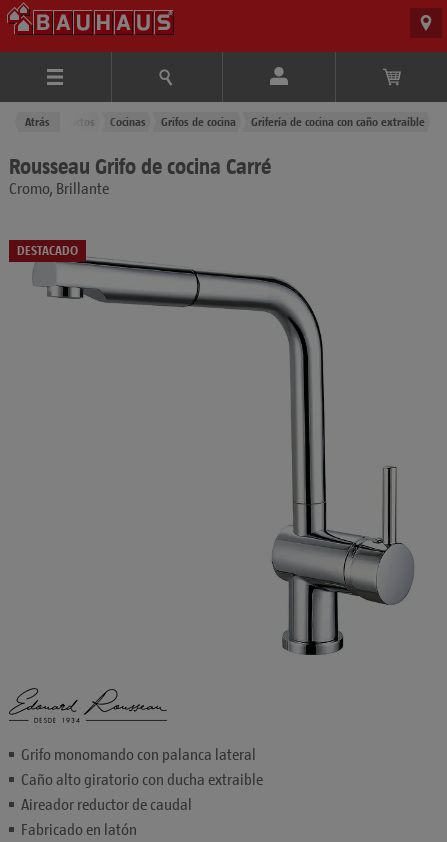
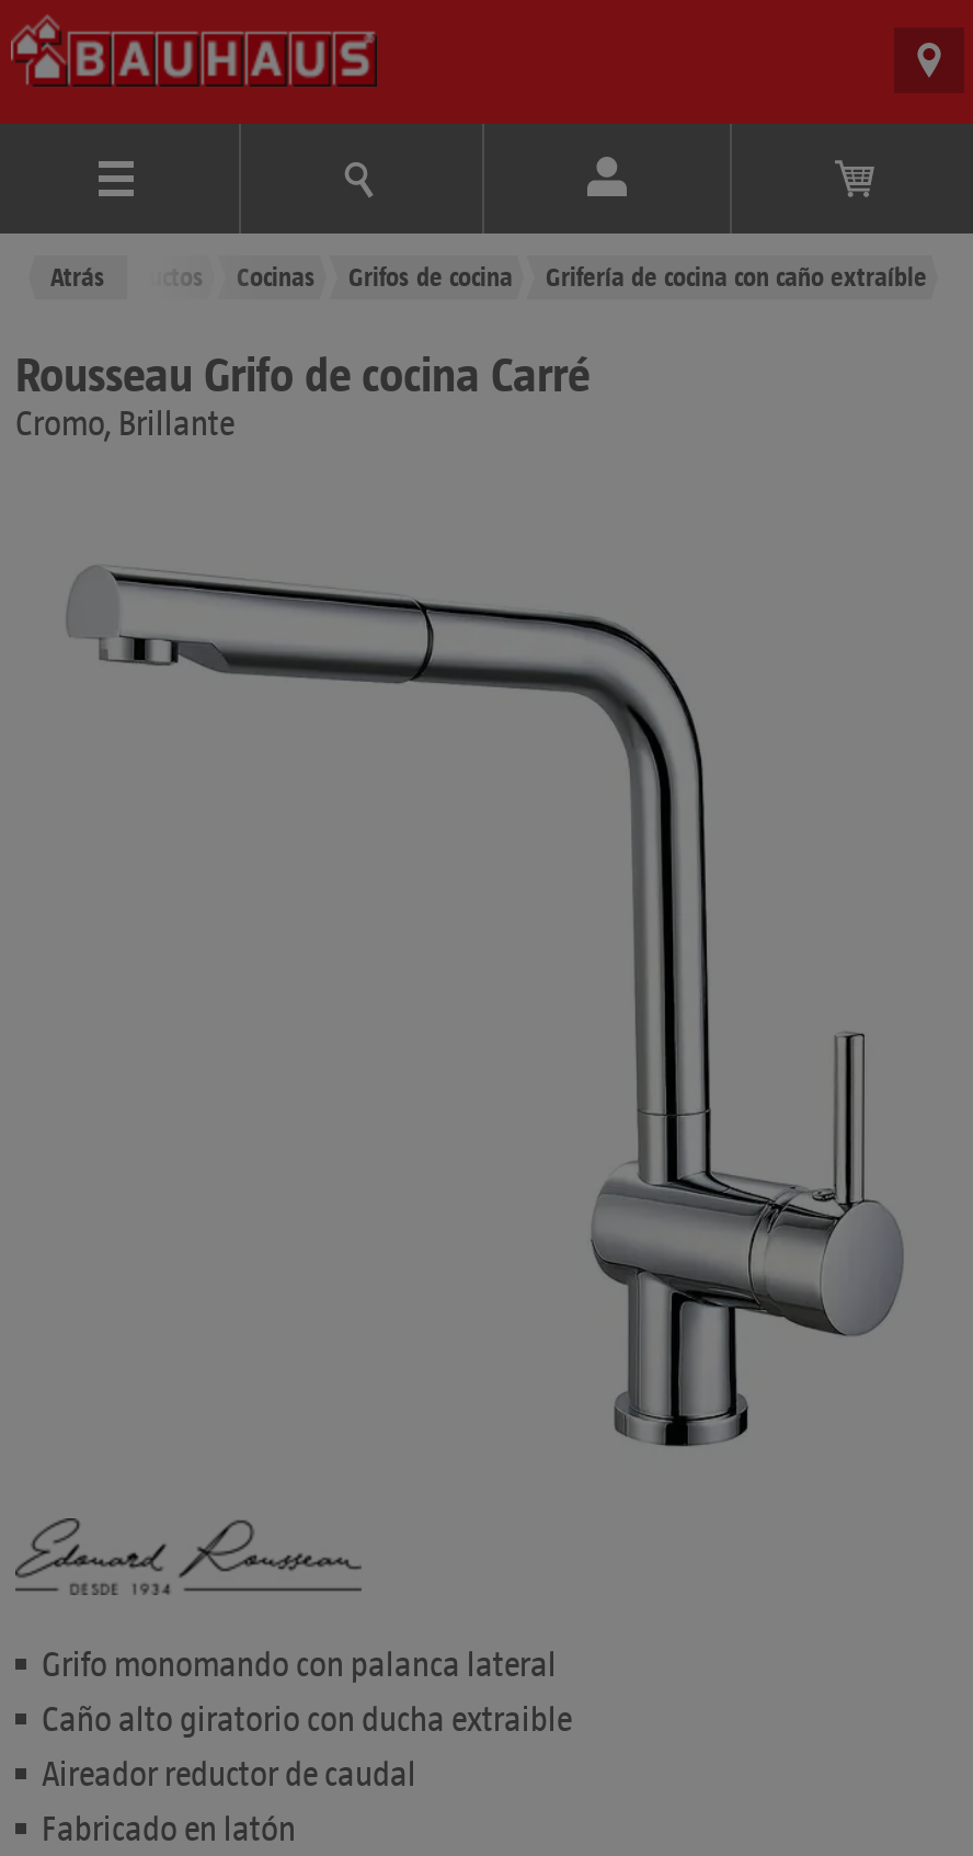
- DESTACADO
